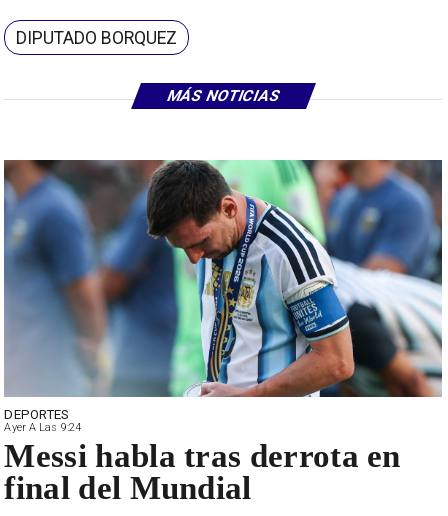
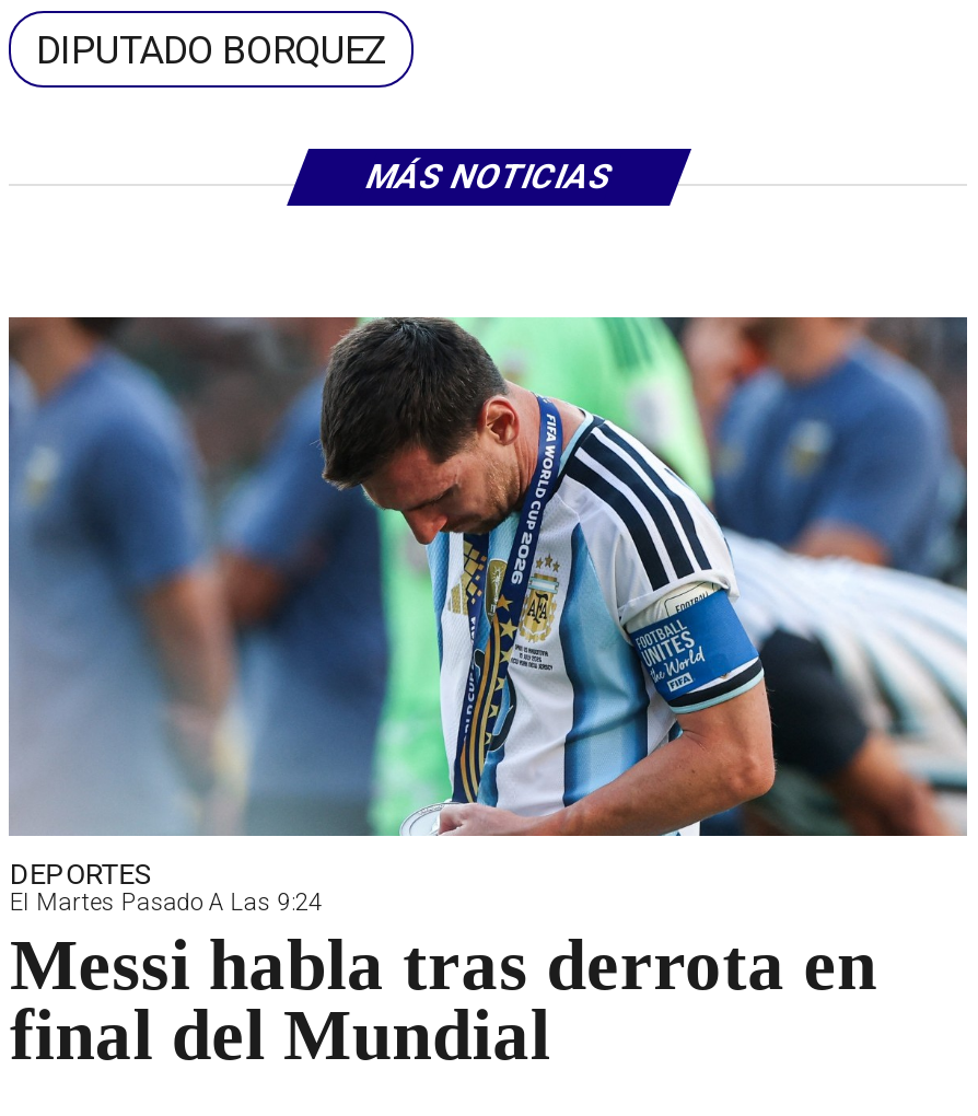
- Ayer A Las 9:24
+ El Martes Pasado A Las 9:24
